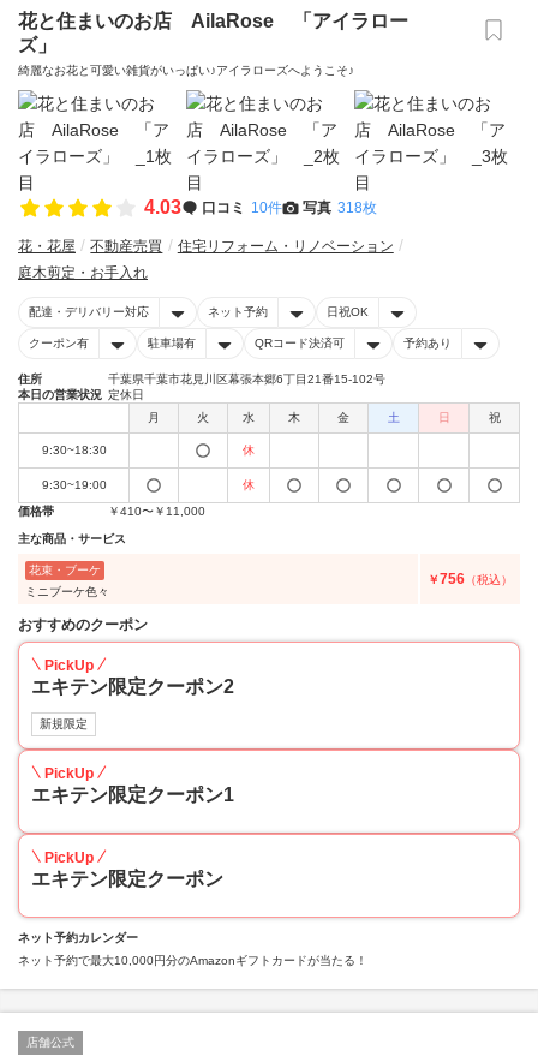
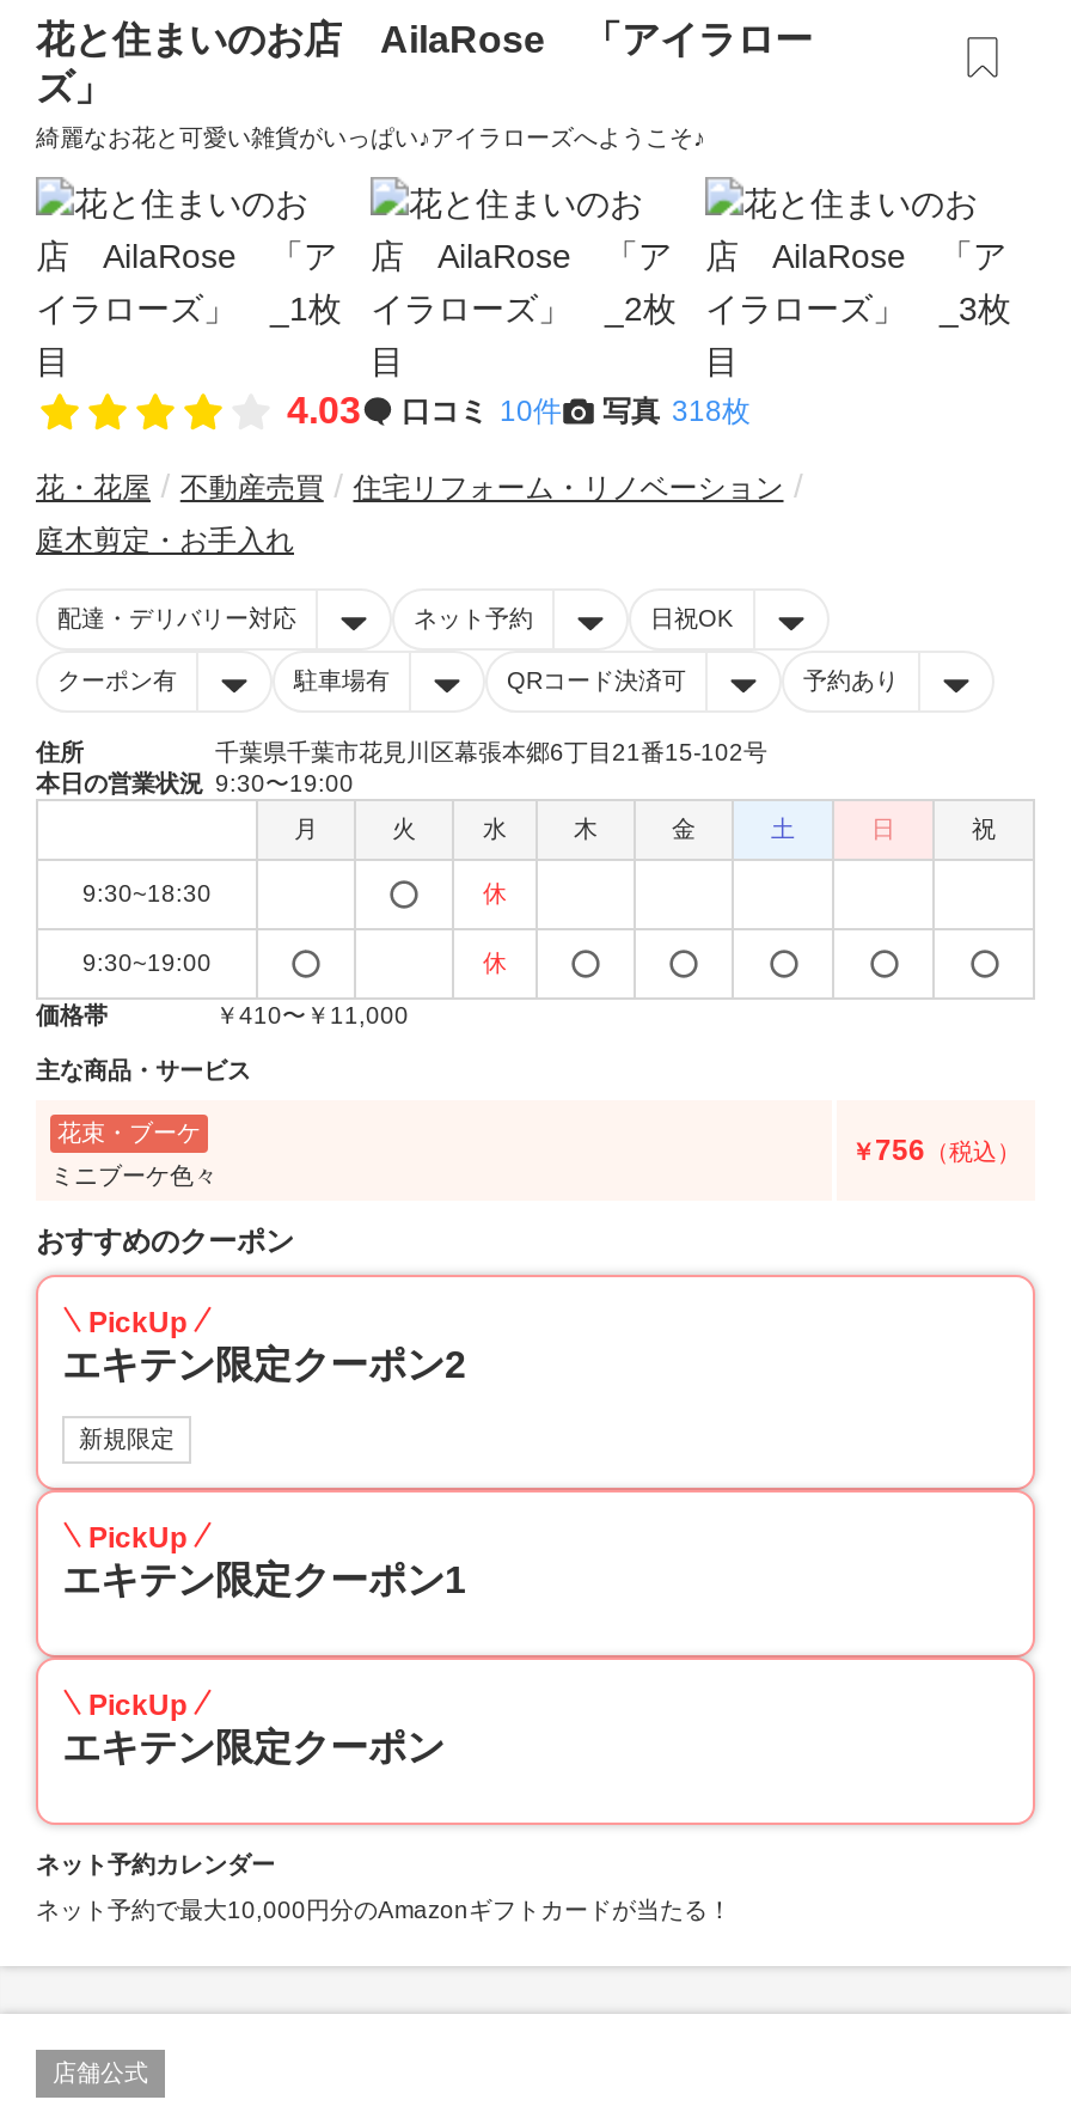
- 本日の営業状況 定休日
+ 本日の営業状況 9:30〜19:00
